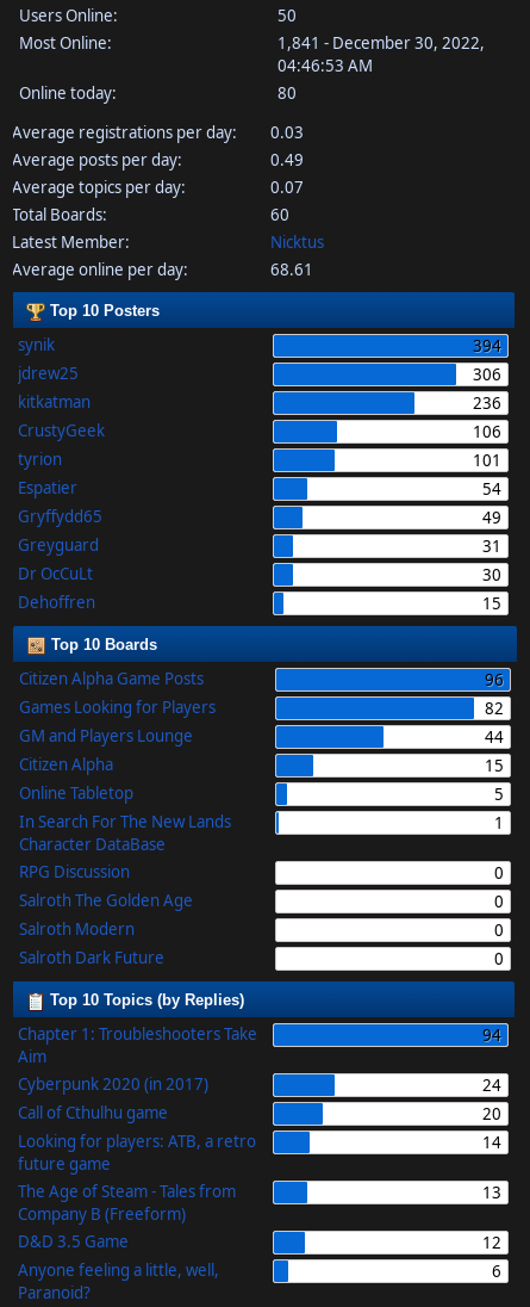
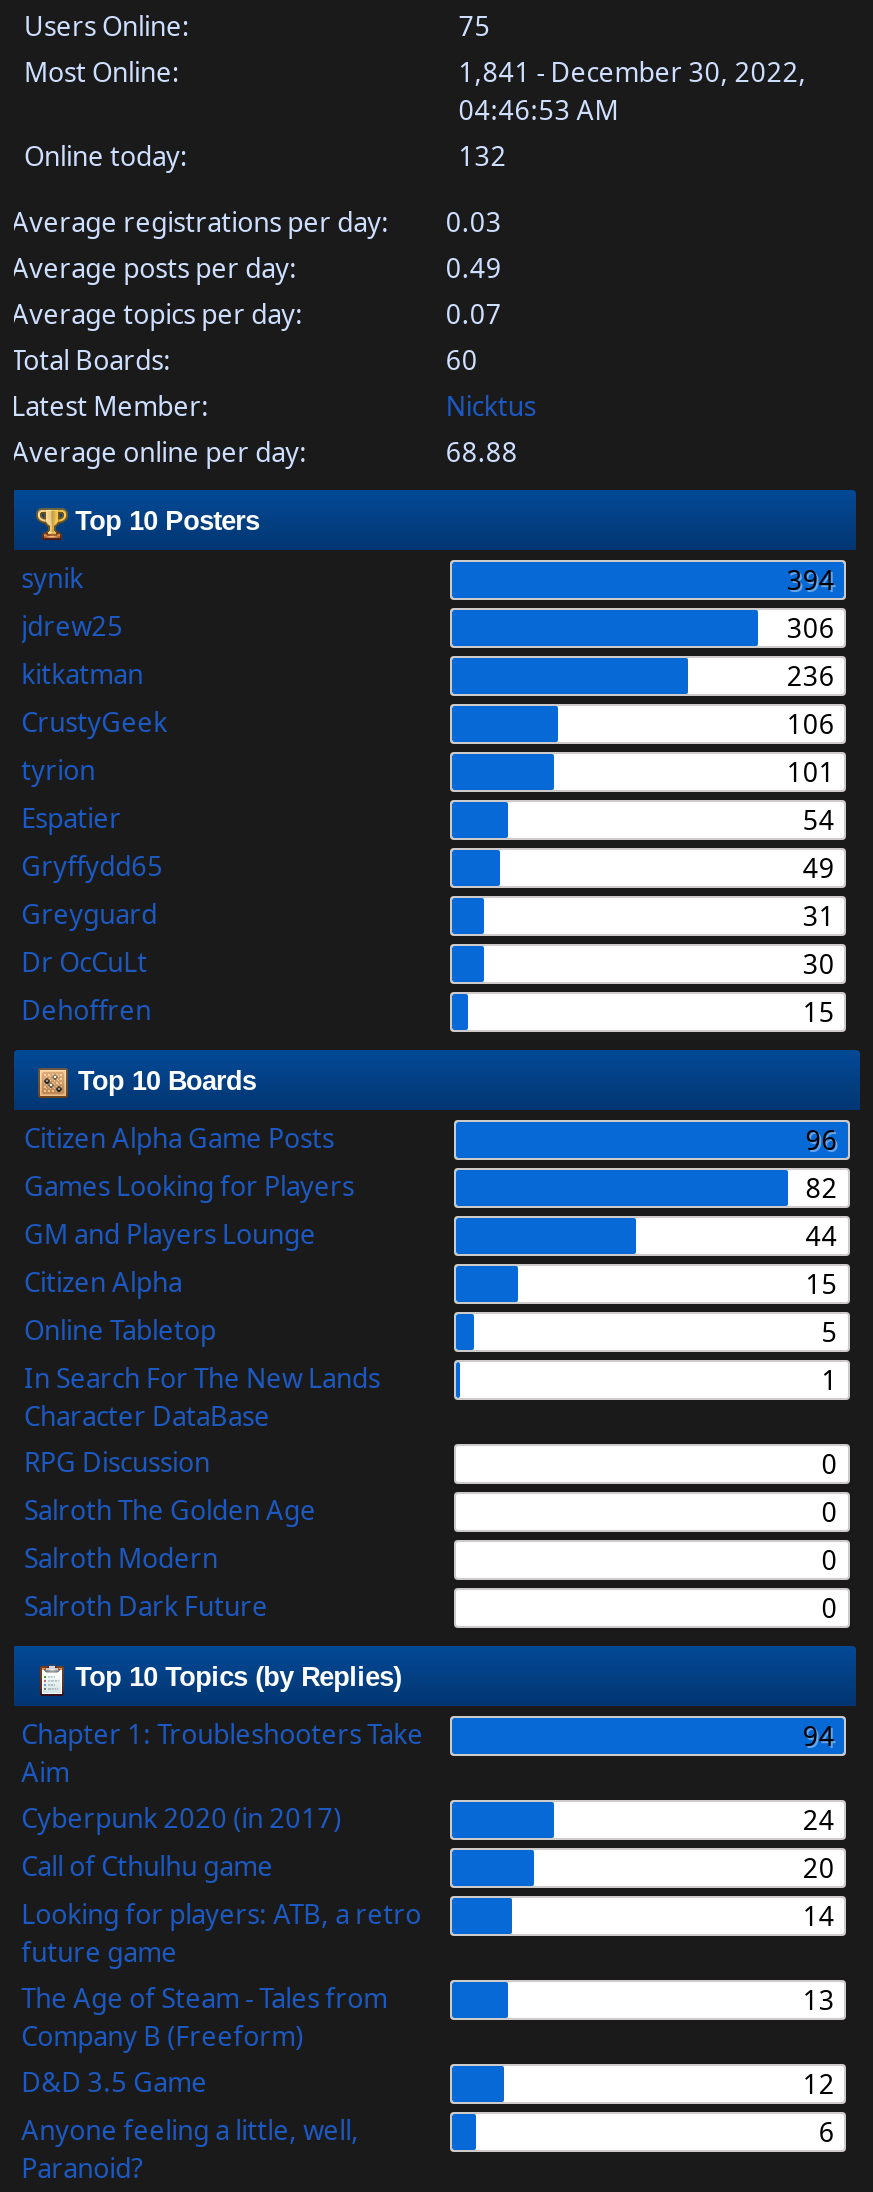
- 50
+ 75

- 80
+ 132

- 68.61
+ 68.88
